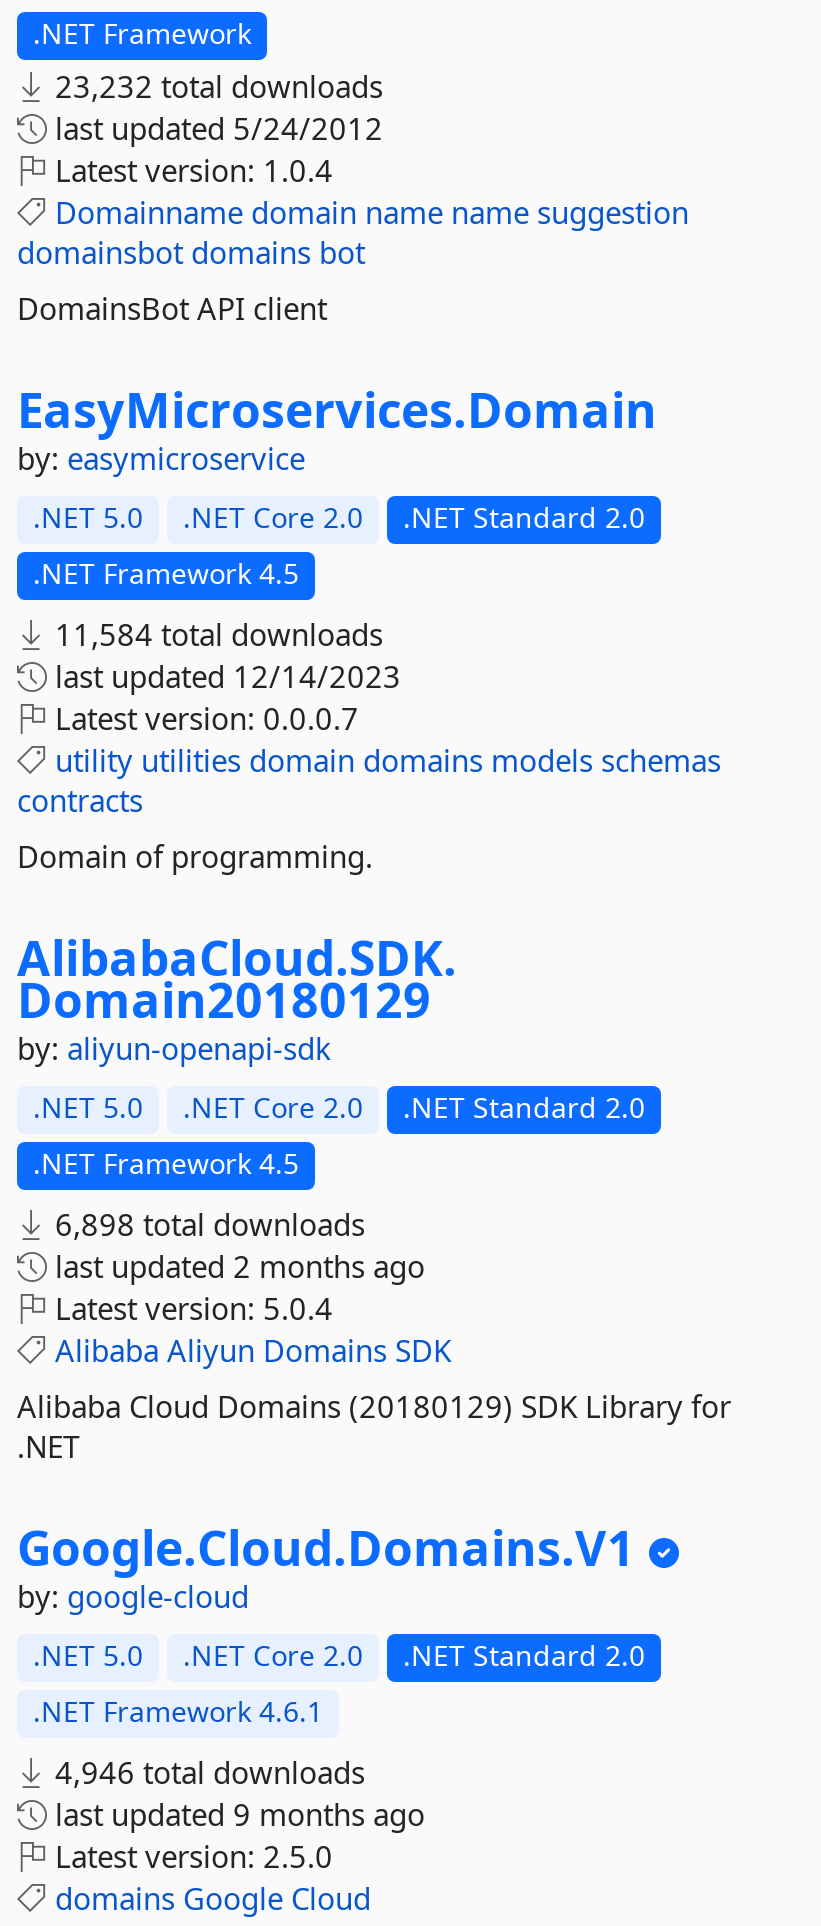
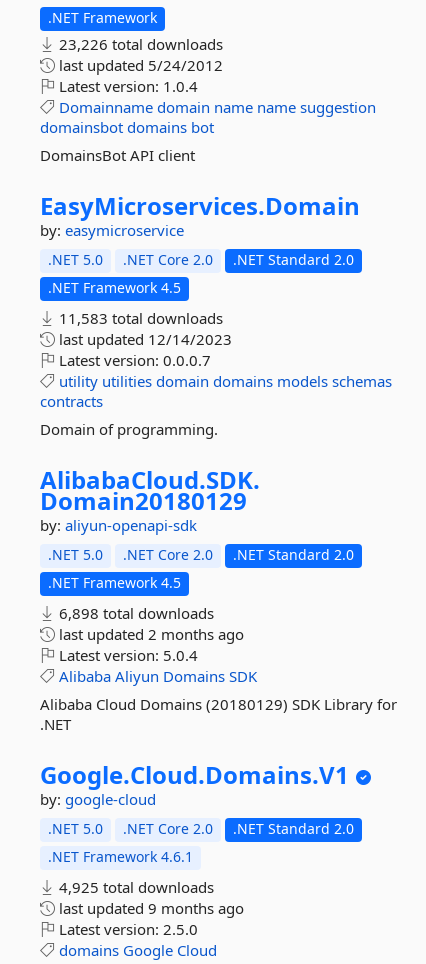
- 23,232 total downloads
+ 23,226 total downloads

- 11,584 total downloads
+ 11,583 total downloads

- 4,946 total downloads
+ 4,925 total downloads
